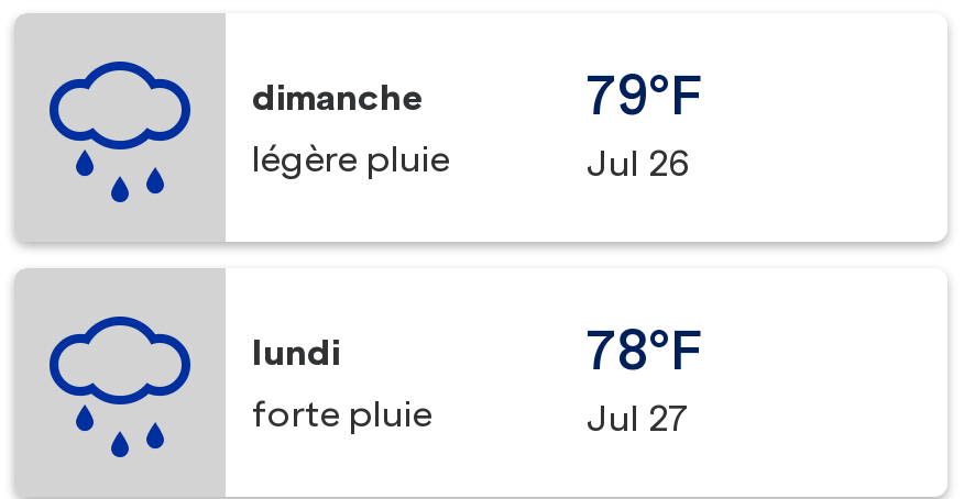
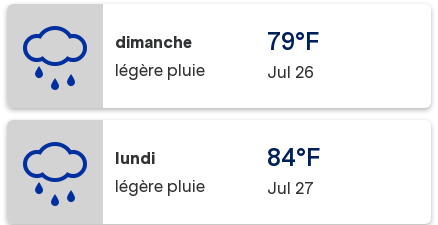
- 78°F
+ 84°F

- forte pluie
+ légère pluie
